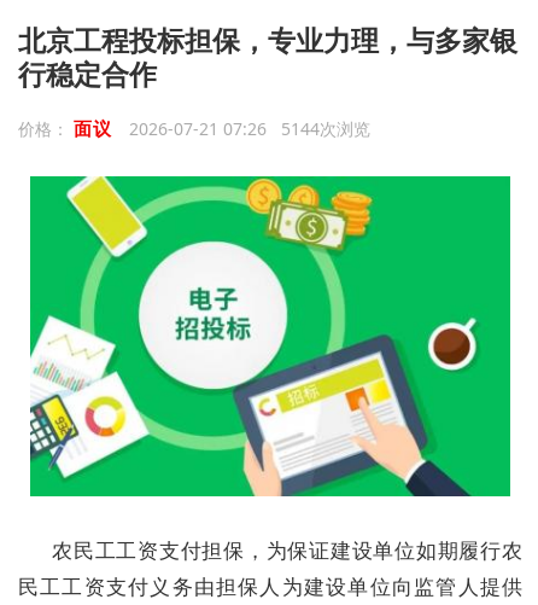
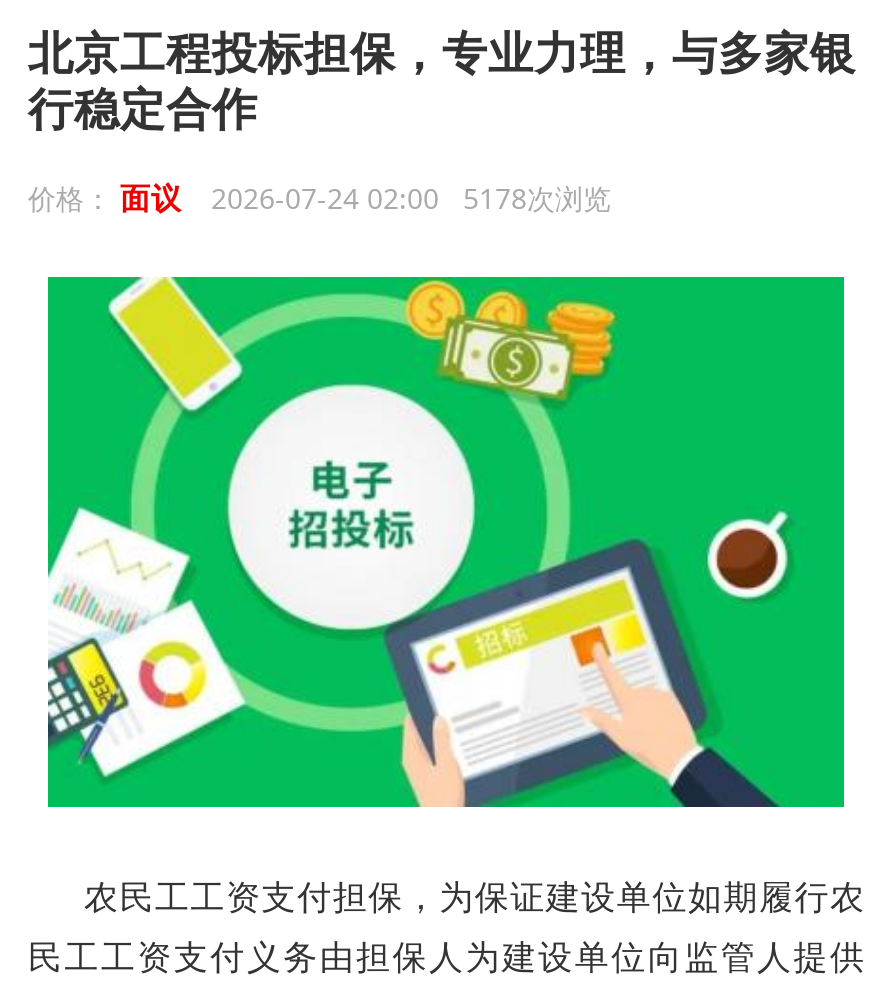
- 价格：面议 2026-07-21 07:26 5144次浏览
+ 价格：面议 2026-07-24 02:00 5178次浏览
